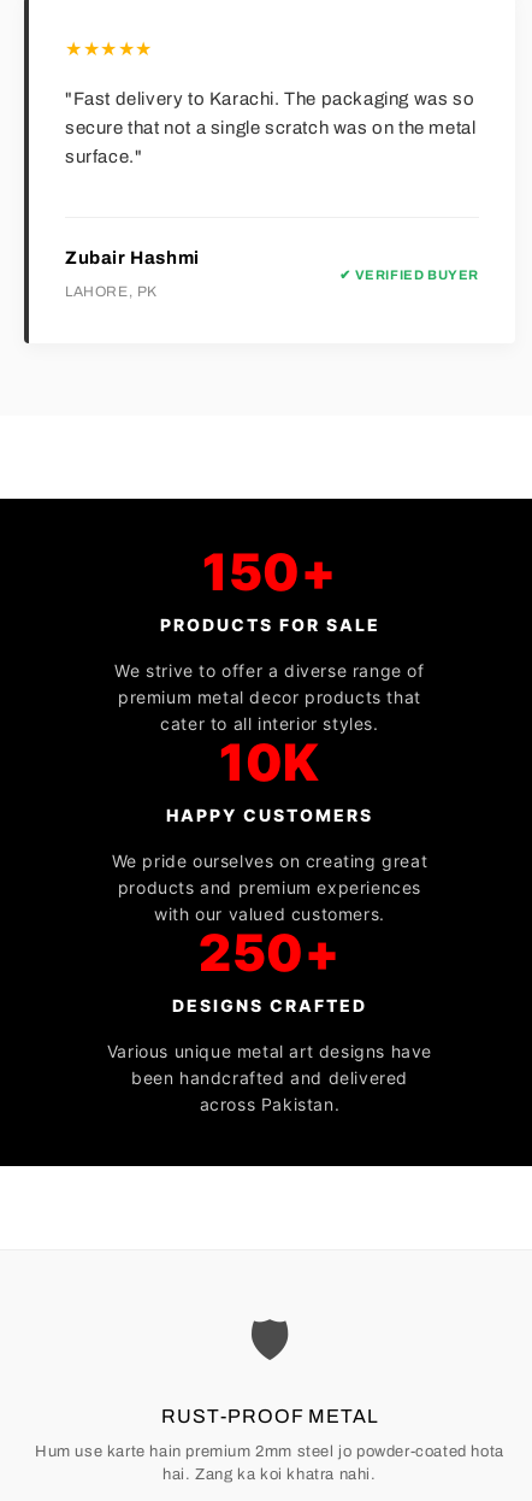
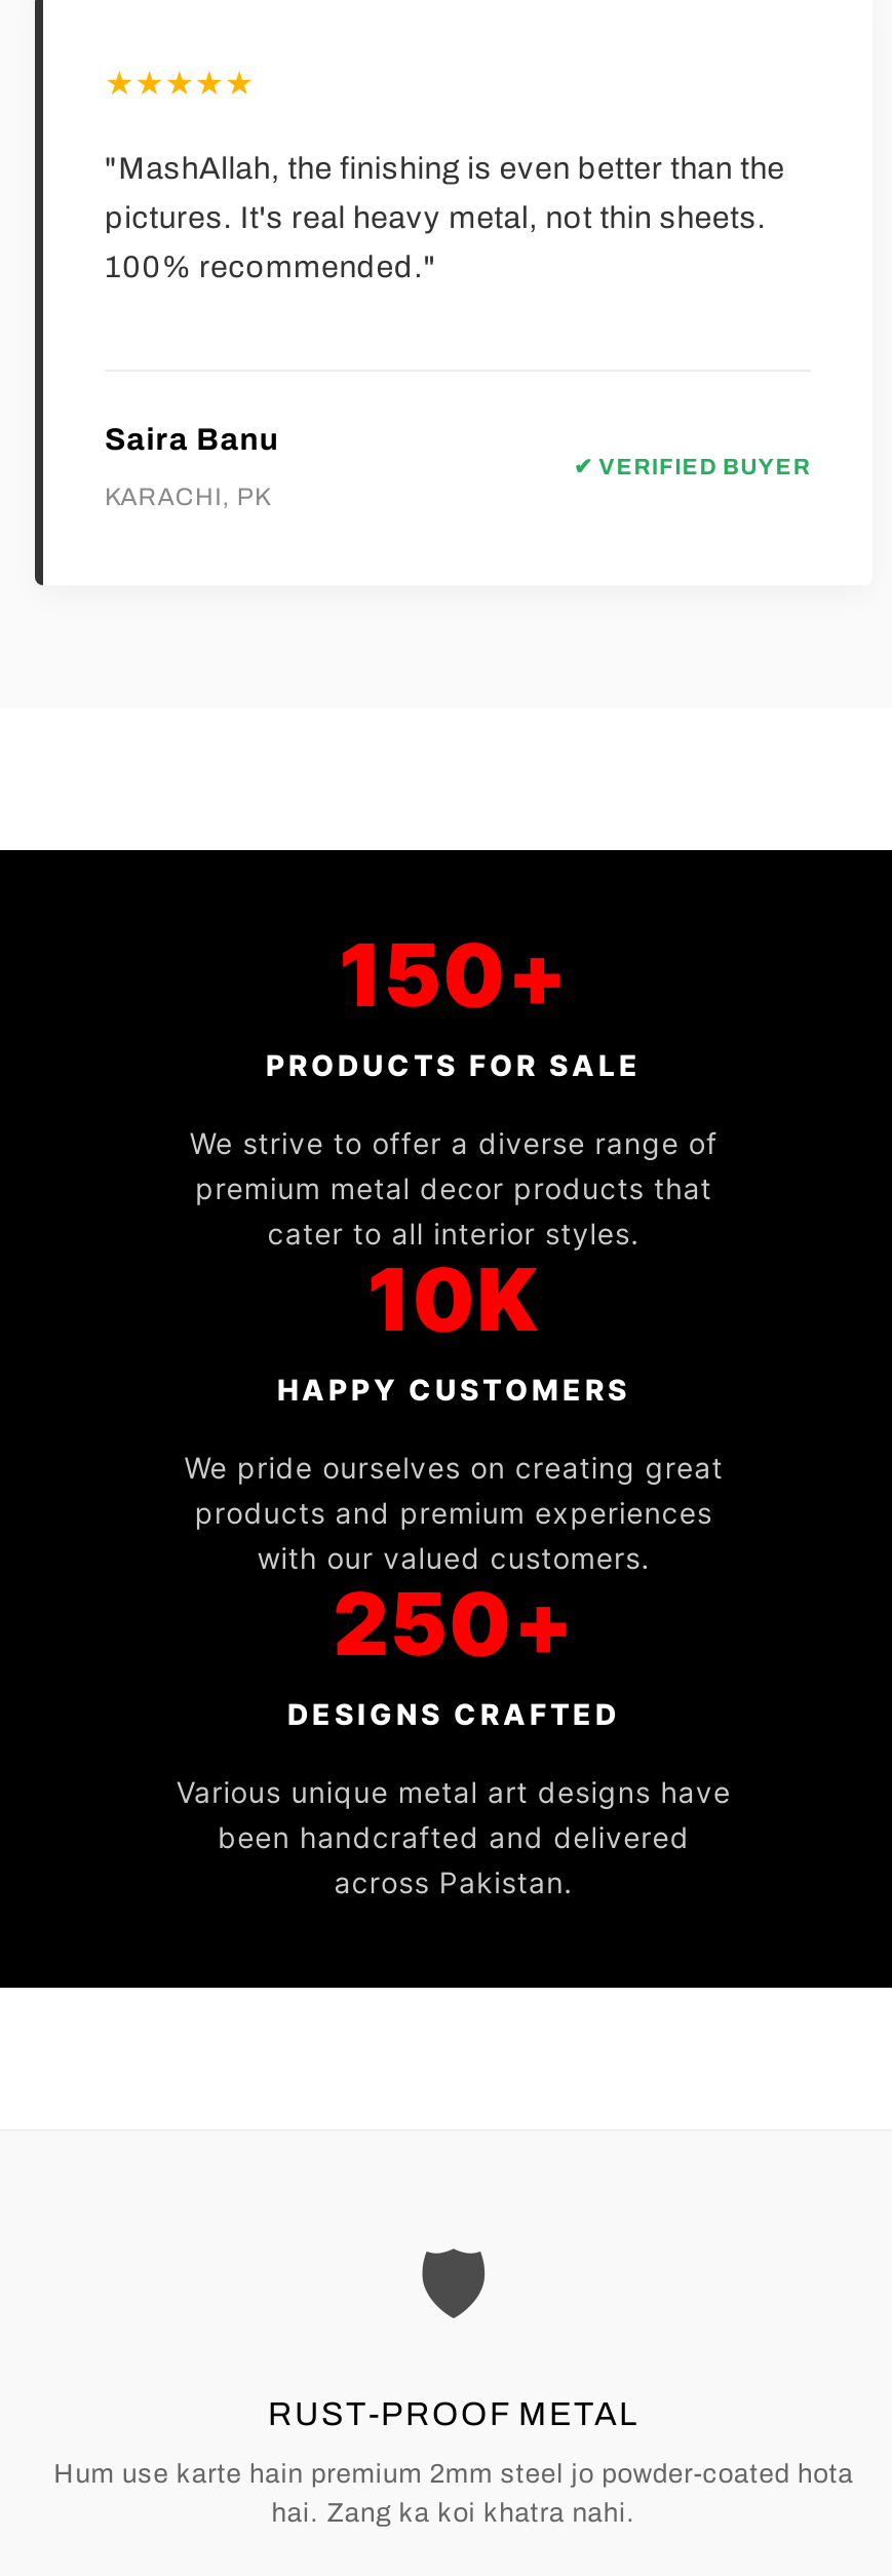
- "Fast delivery to Karachi. The packaging was so
+ "MashAllah, the finishing is even better than the

- secure that not a single scratch was on the metal
+ pictures. It's real heavy metal, not thin sheets.

- surface."
+ 100% recommended."

- Zubair Hashmi
+ Saira Banu

- LAHORE, PK
+ KARACHI, PK
